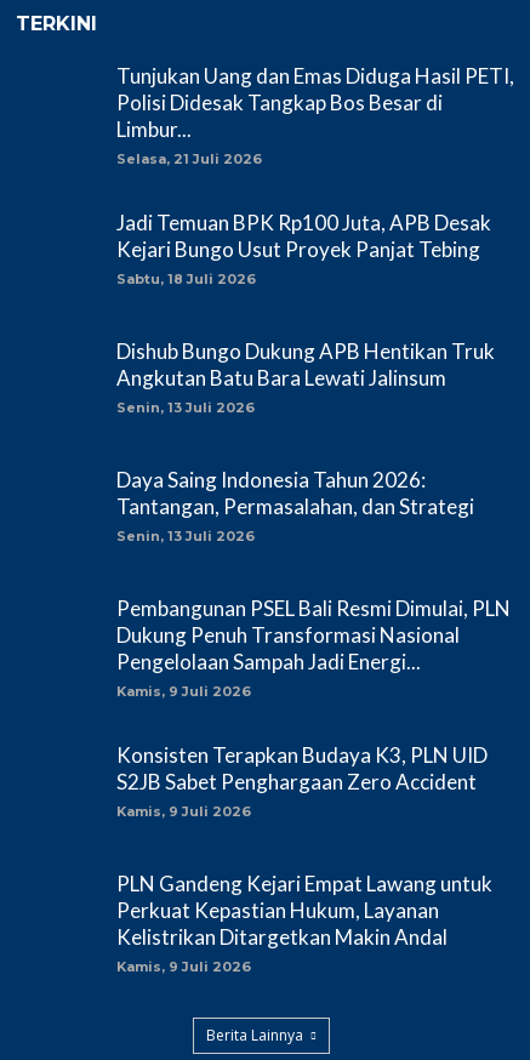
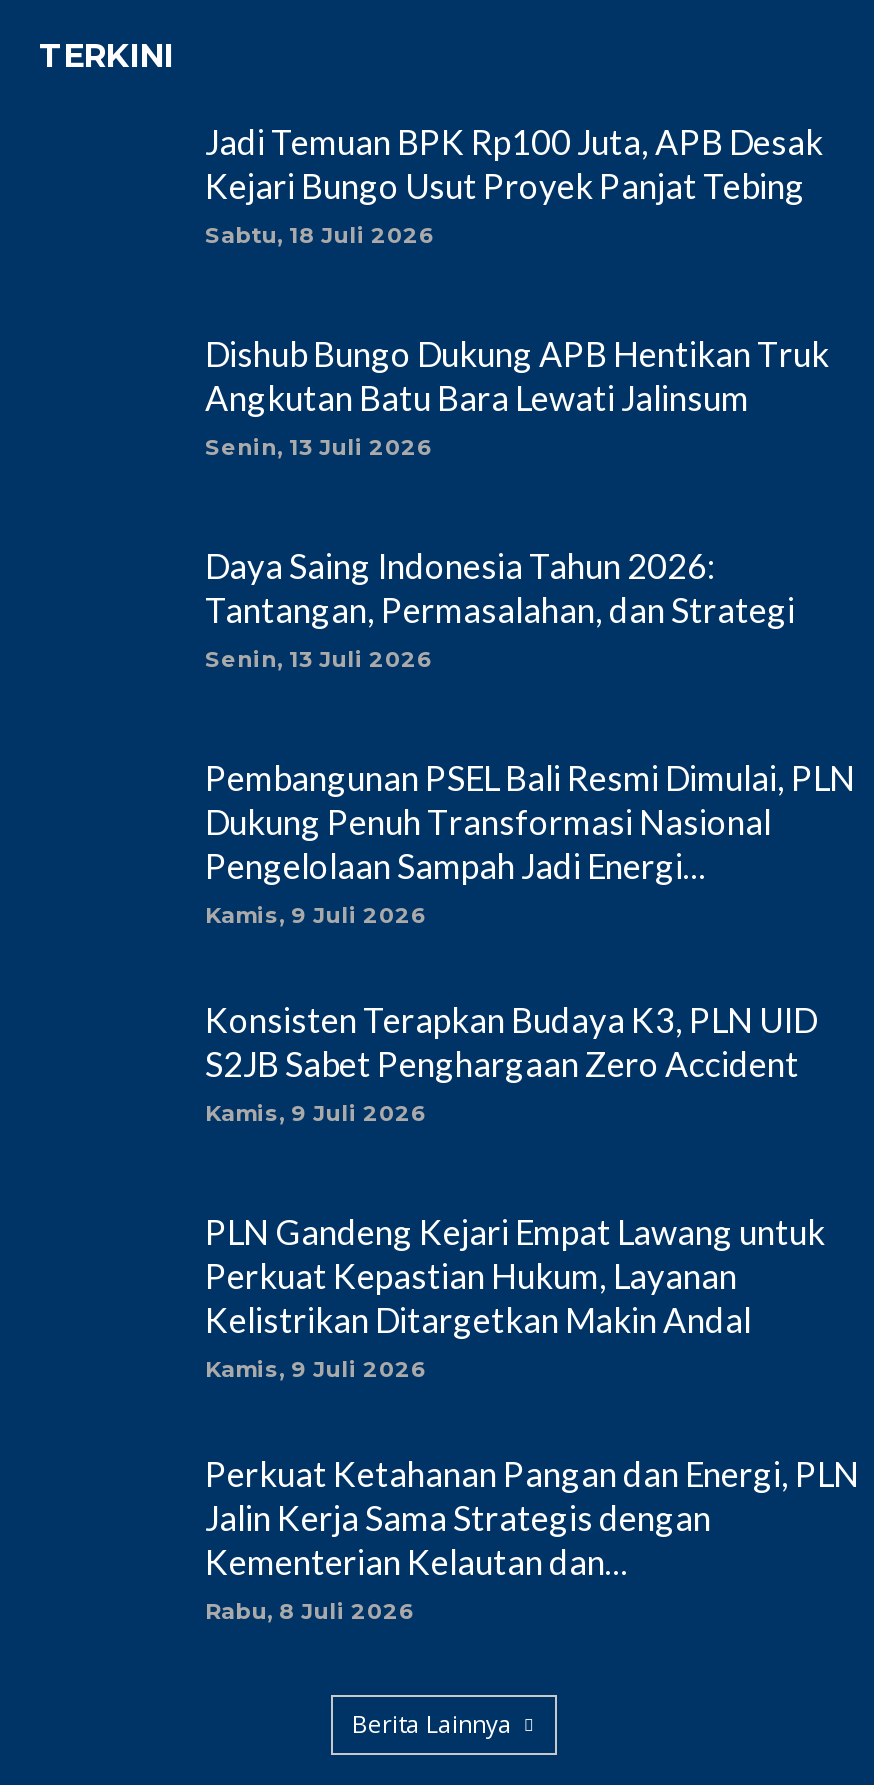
- Tunjukan Uang dan Emas Diduga Hasil PETI,
- Polisi Didesak Tangkap Bos Besar di
- Limbur...
- Selasa, 21 Juli 2026

moved up: Jadi Temuan BPK Rp100 Juta, APB Desak | Kejari Bungo Usut Proyek Panjat Tebing | Sabtu, 18 Juli 2026 | ... | Kelistrikan Ditargetkan Makin Andal | Kamis, 9 Juli 2026

+ Perkuat Ketahanan Pangan dan Energi, PLN
+ Jalin Kerja Sama Strategis dengan
+ Kementerian Kelautan dan...
+ Rabu, 8 Juli 2026
